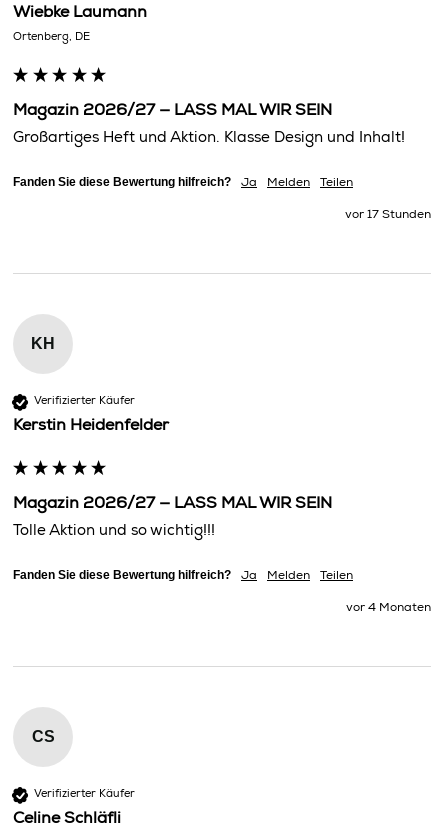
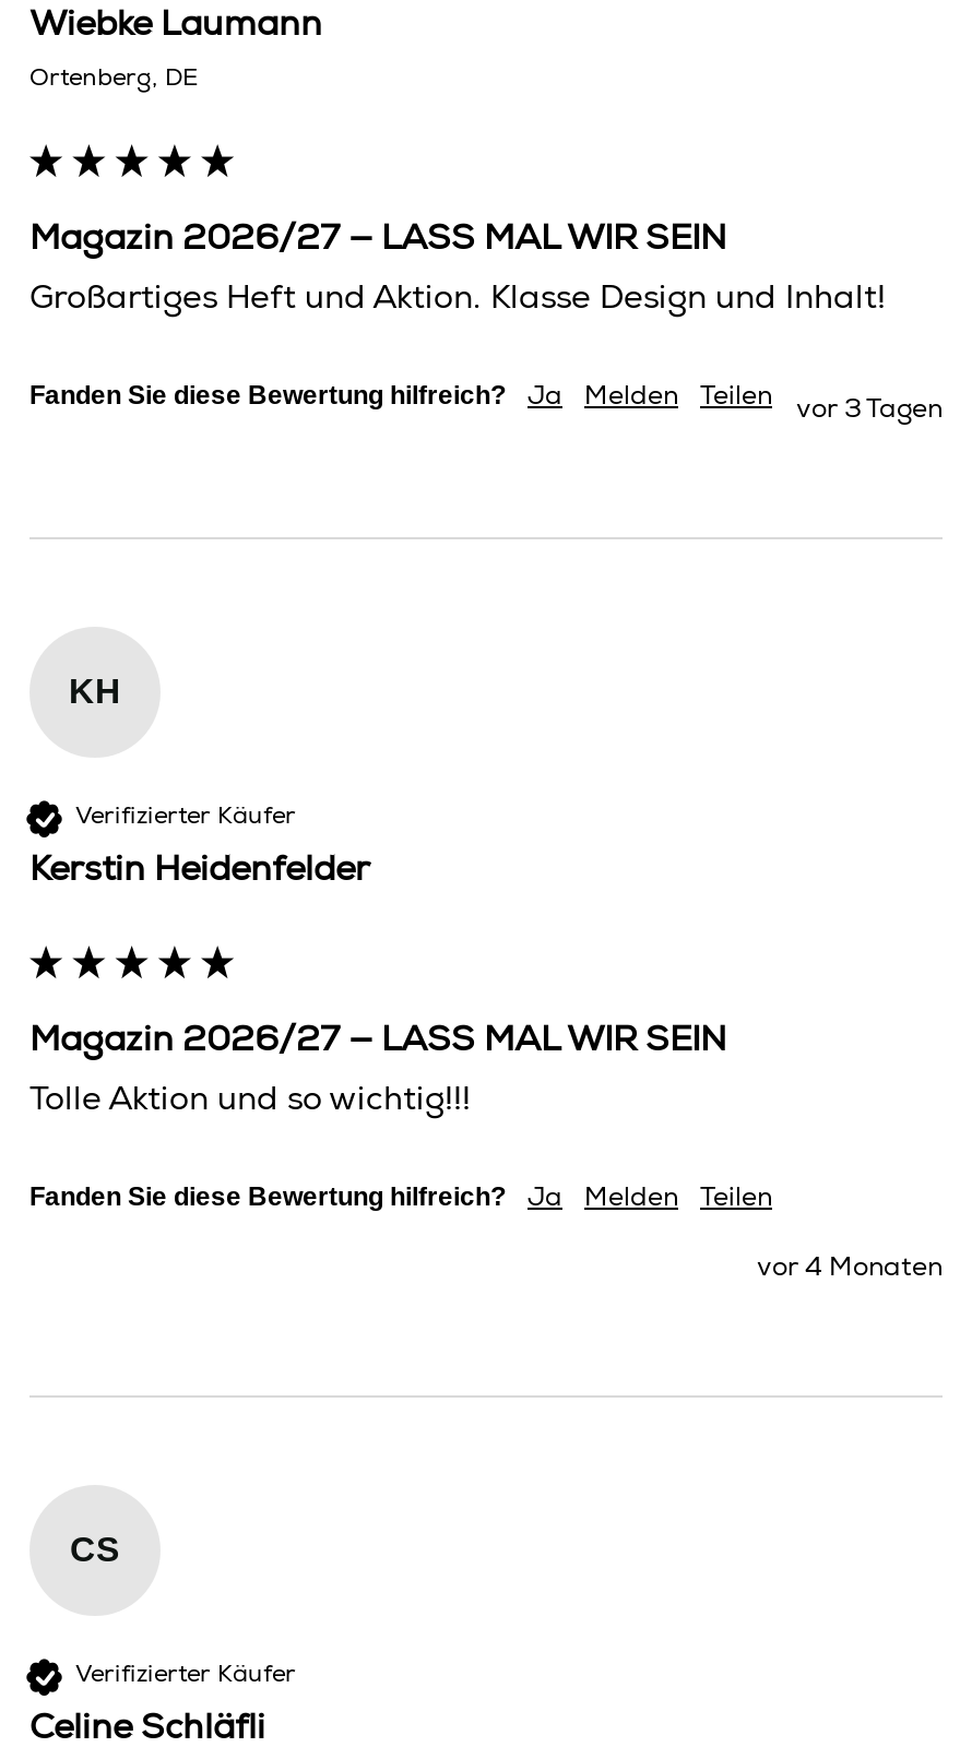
- vor 17 Stunden
+ vor 3 Tagen
